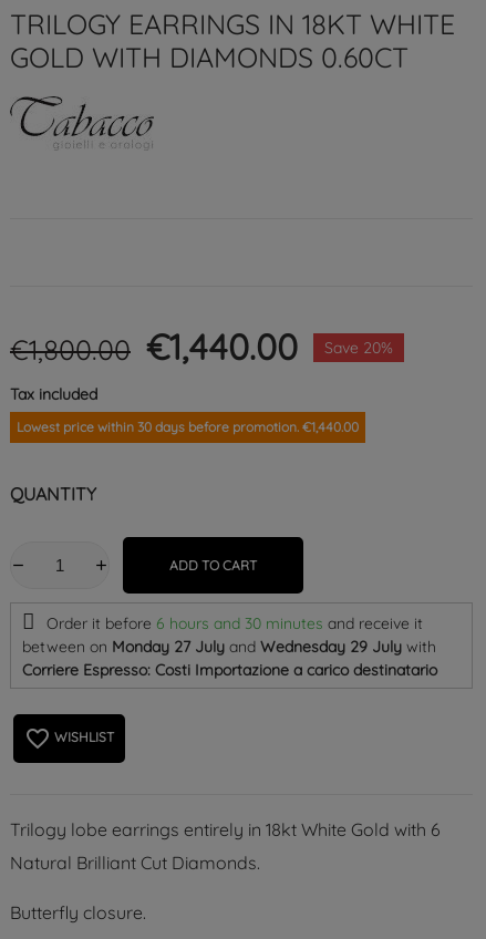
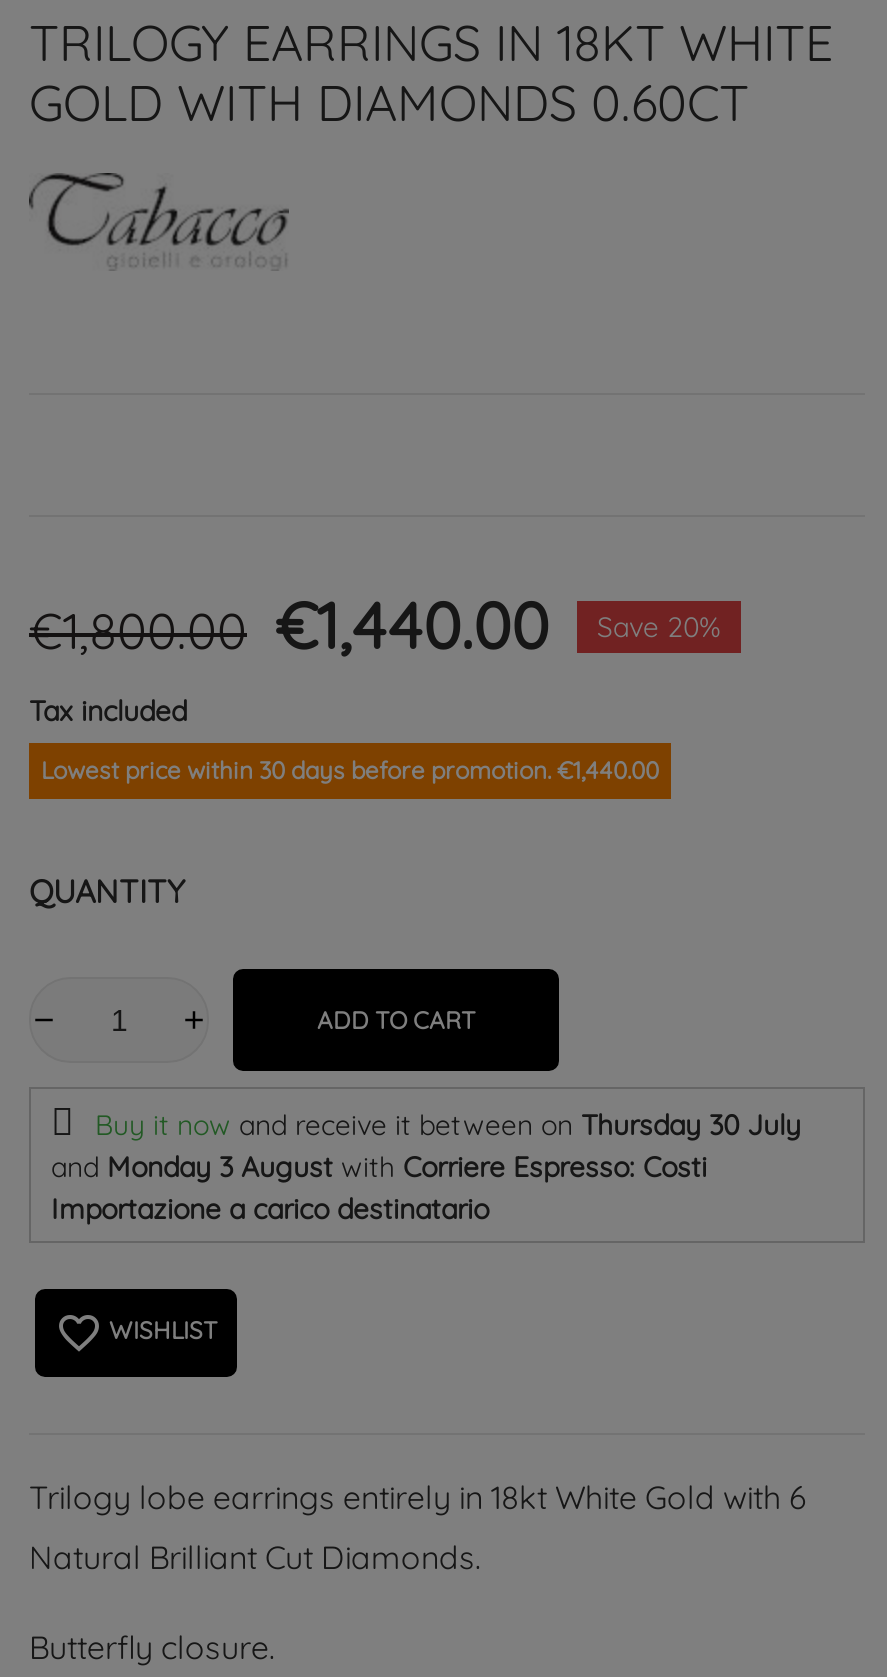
- Order it before 6 hours and 30 minutes and receive it
- between on Monday 27 July and Wednesday 29 July with
- Corriere Espresso: Costi Importazione a carico destinatario
+ Buy it now and receive it between on Thursday 30 July
+ and Monday 3 August with Corriere Espresso: Costi
+ Importazione a carico destinatario
